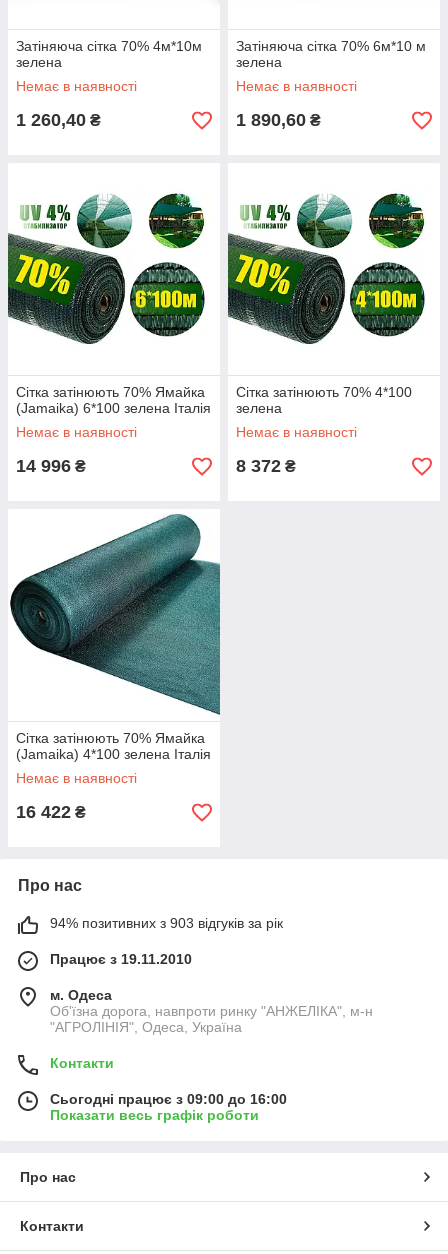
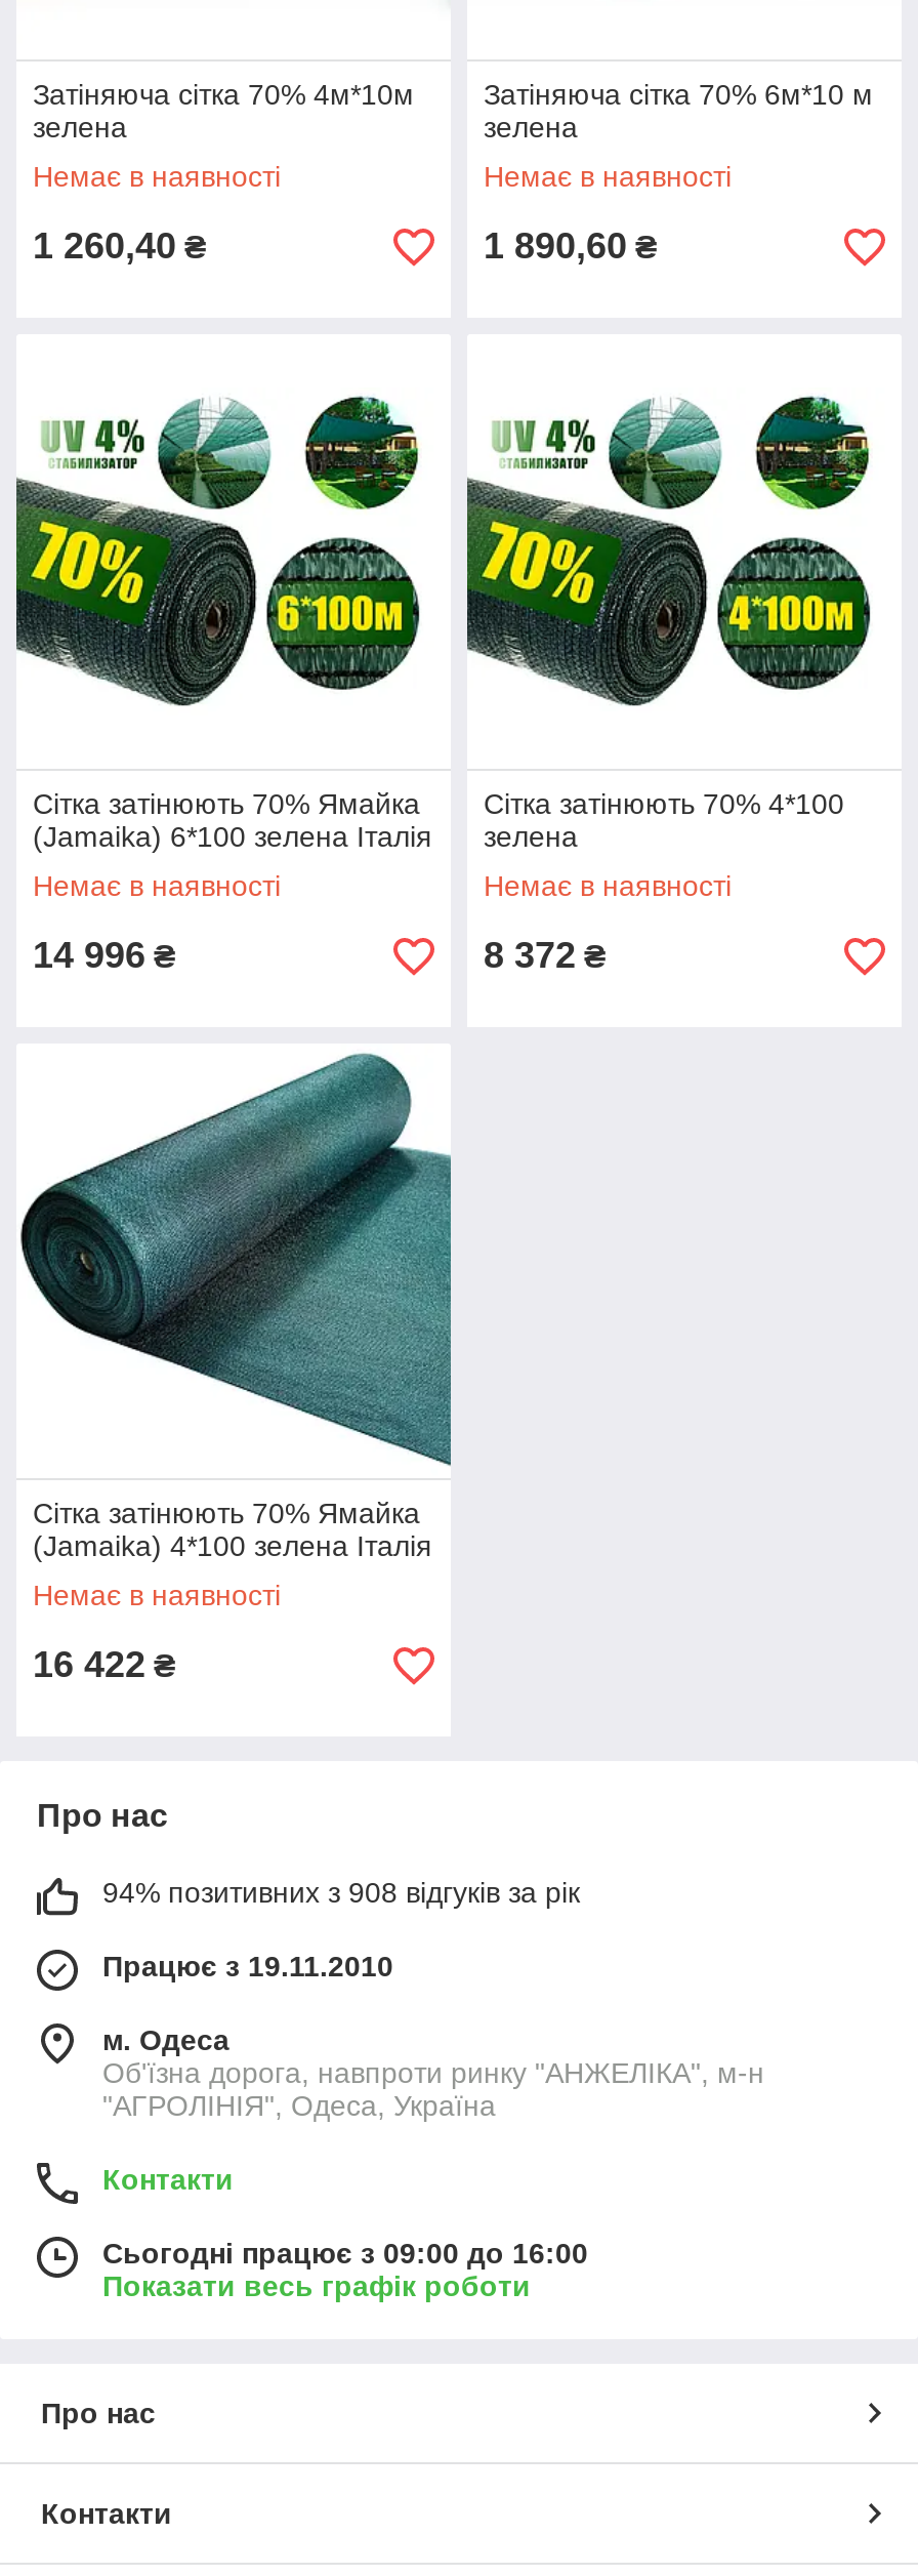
- 94% позитивних з 903 відгуків за рік
+ 94% позитивних з 908 відгуків за рік
